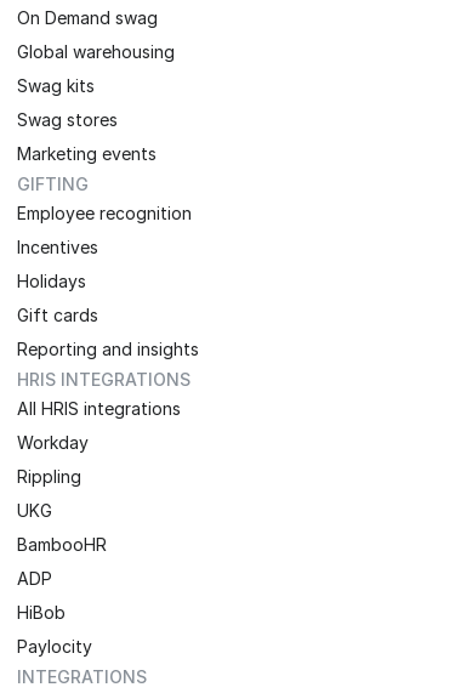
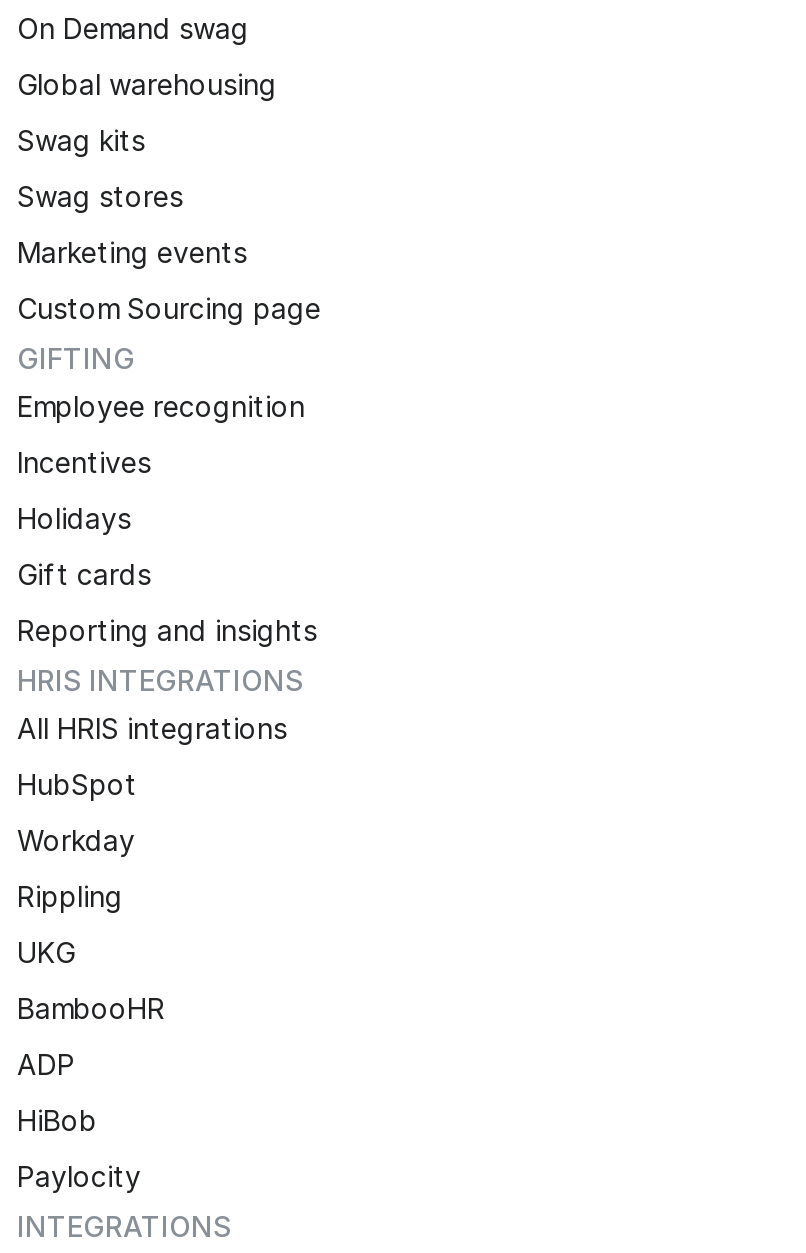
+ Custom Sourcing page

+ HubSpot
